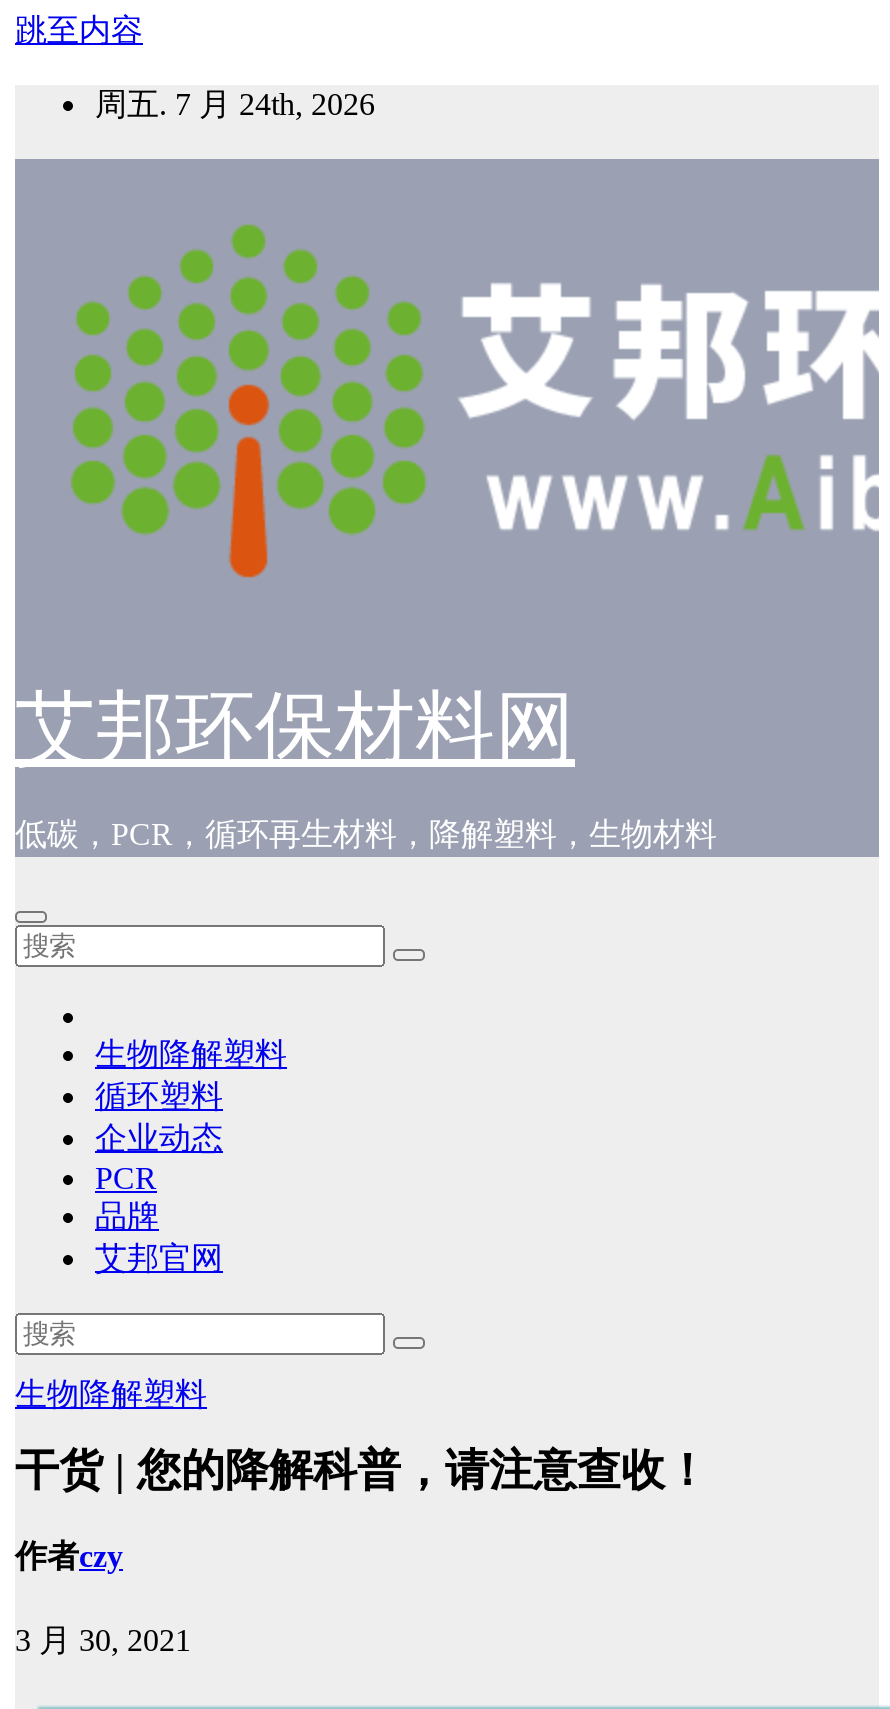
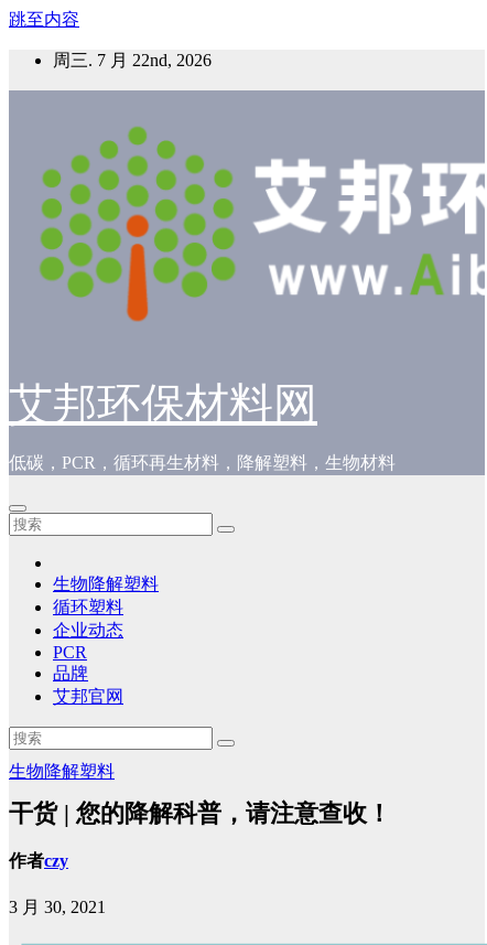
- 周五. 7 月 24th, 2026
+ 周三. 7 月 22nd, 2026
